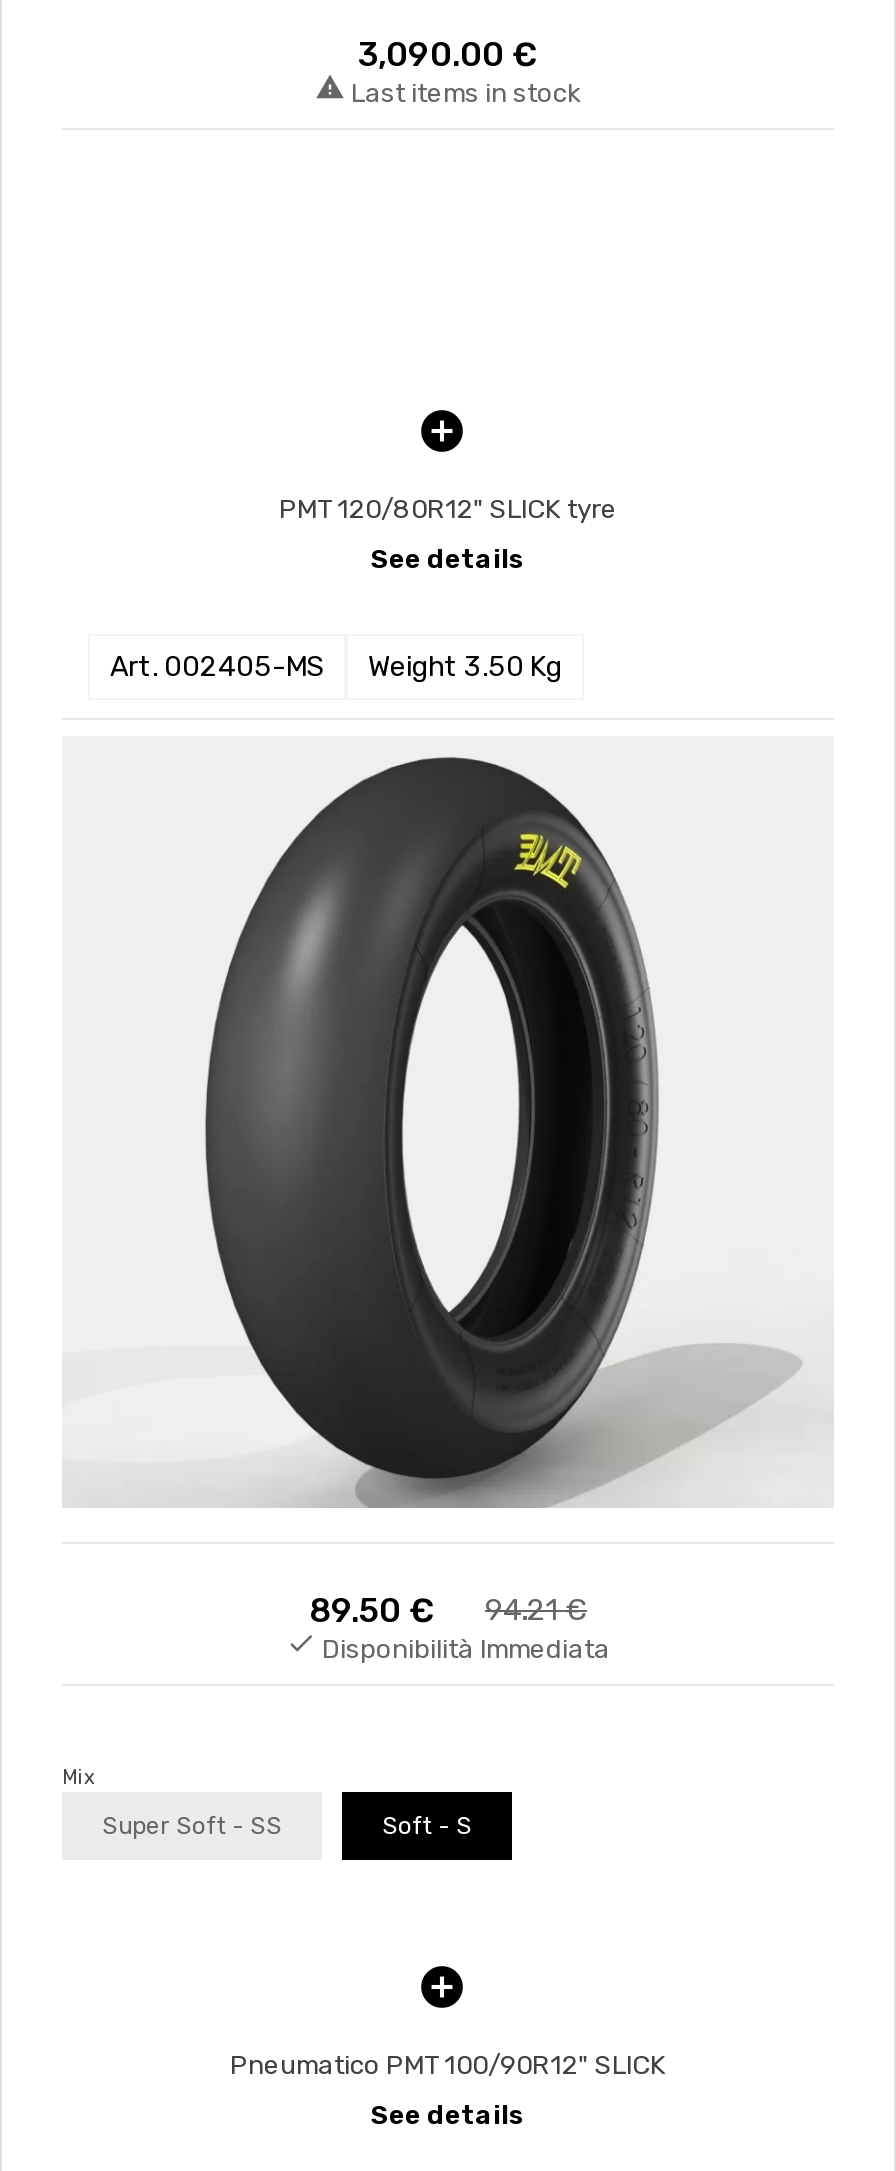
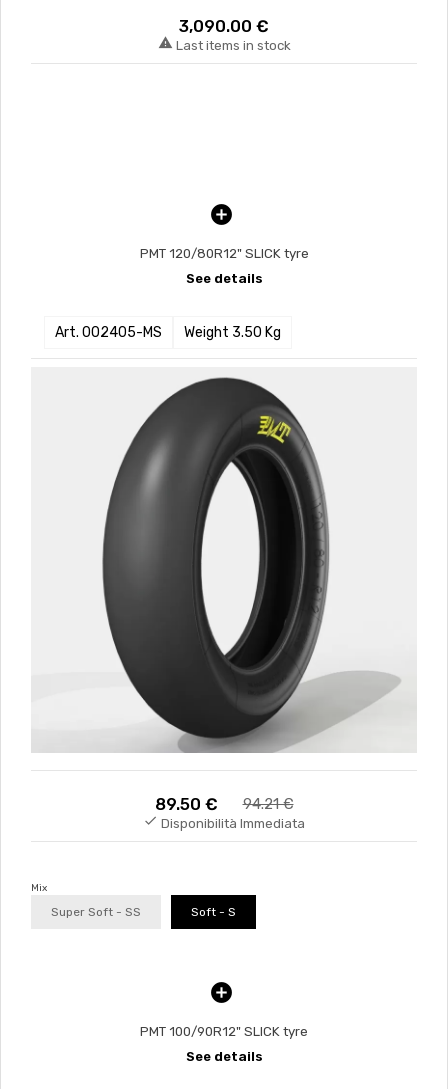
- Pneumatico PMT 100/90R12" SLICK
+ PMT 100/90R12" SLICK tyre
